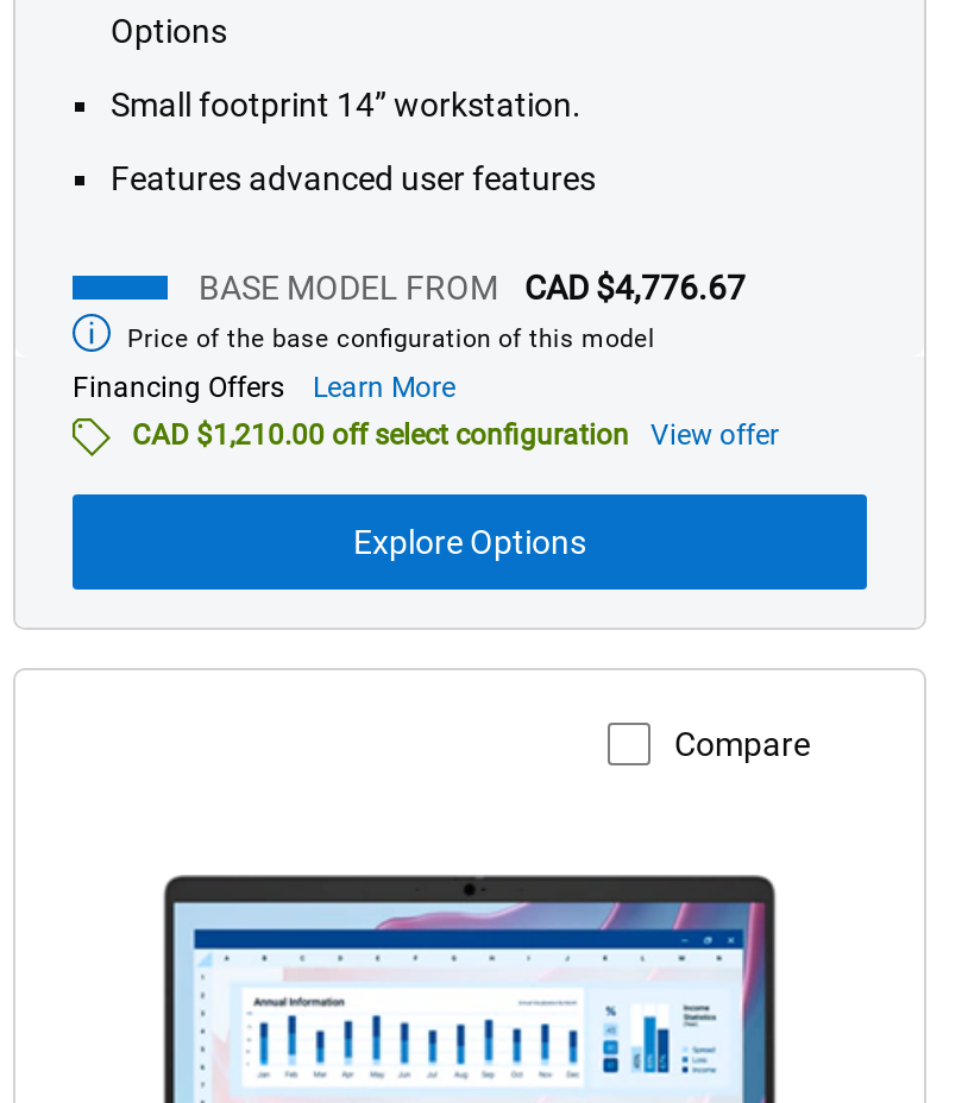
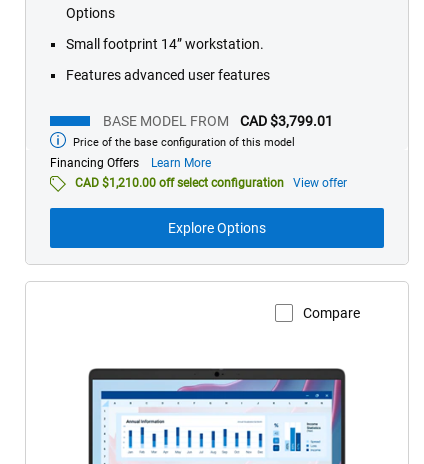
- BASE MODEL FROM CAD $4,776.67
+ BASE MODEL FROM CAD $3,799.01
